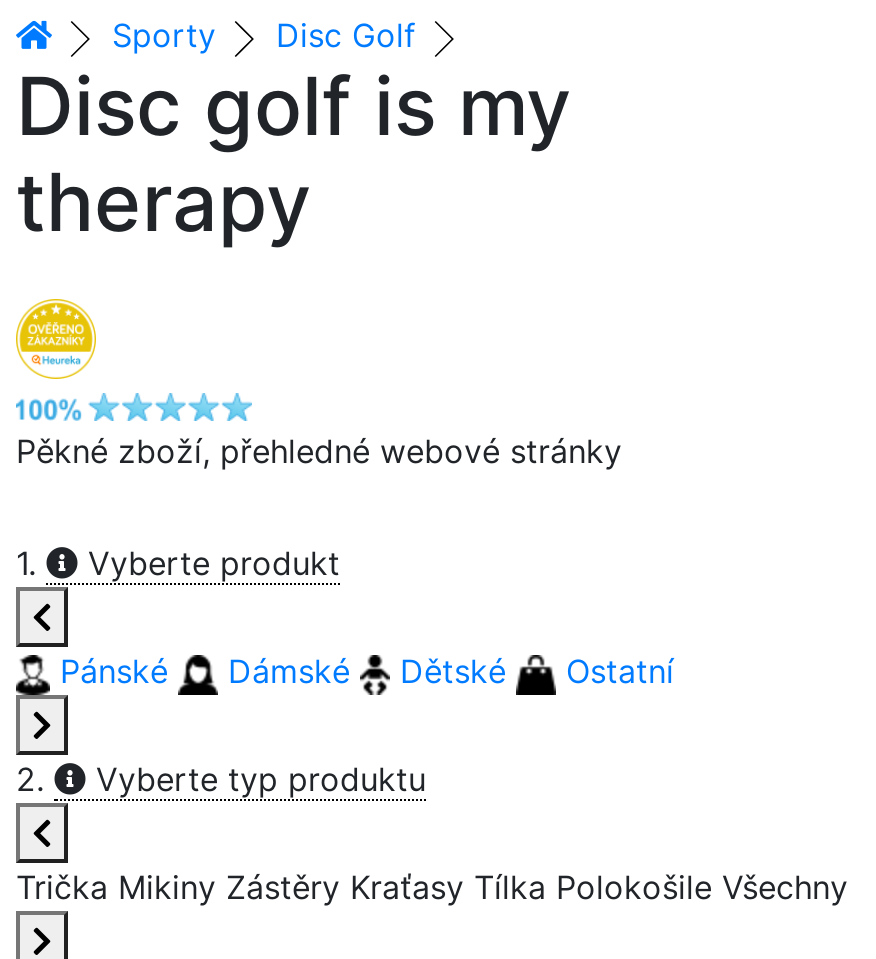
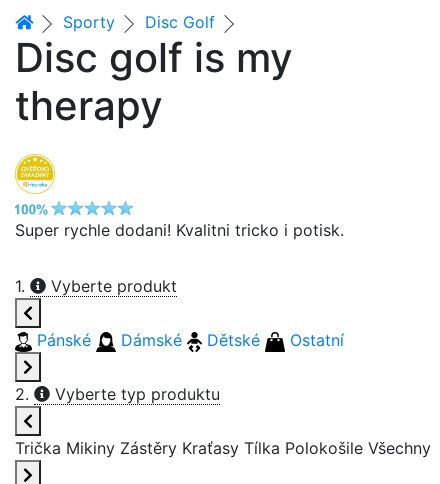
- Pěkné zboží, přehledné webové stránky
+ Super rychle dodani! Kvalitni tricko i potisk.
